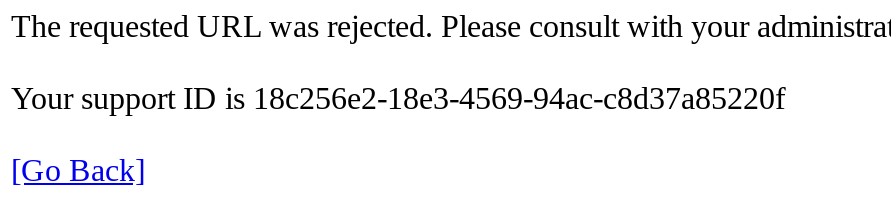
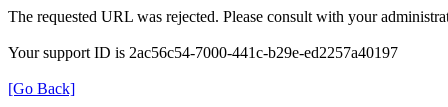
- Your support ID is 18c256e2-18e3-4569-94ac-c8d37a85220f
+ Your support ID is 2ac56c54-7000-441c-b29e-ed2257a40197
